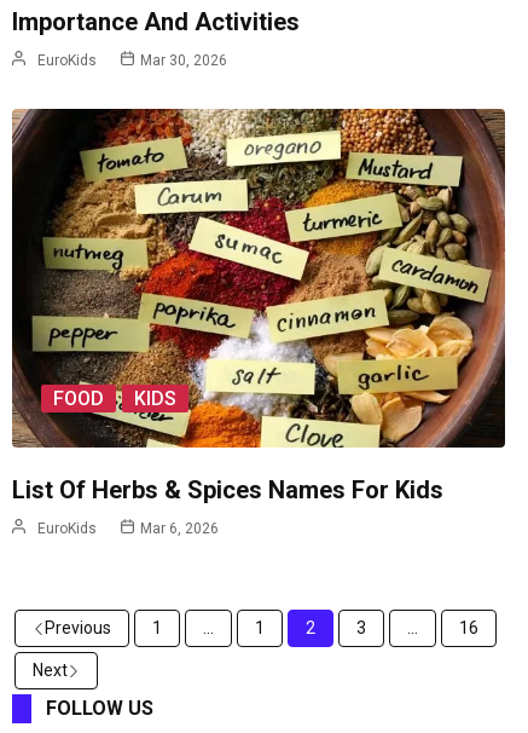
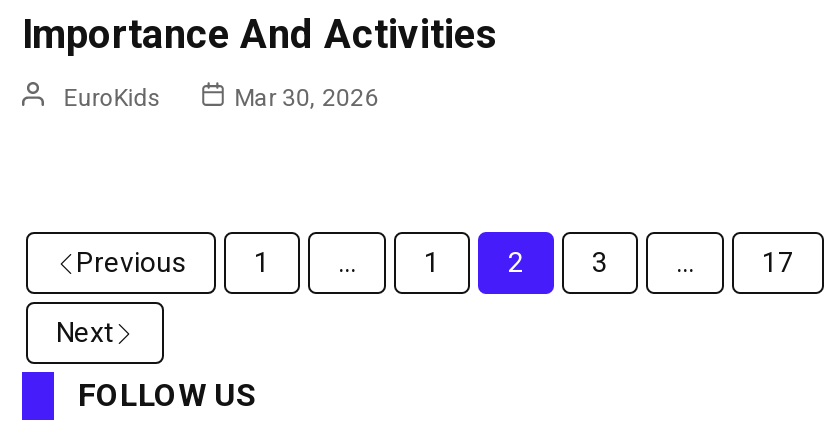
- [image]
- FOOD
- KIDS
- List Of Herbs & Spices Names For Kids
- EuroKids
- Mar 6, 2026

- 16
+ 17
